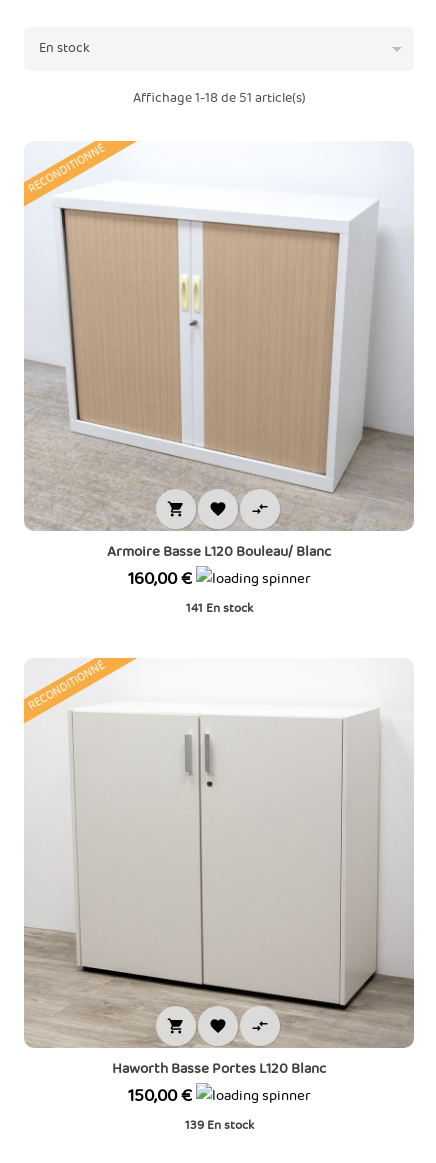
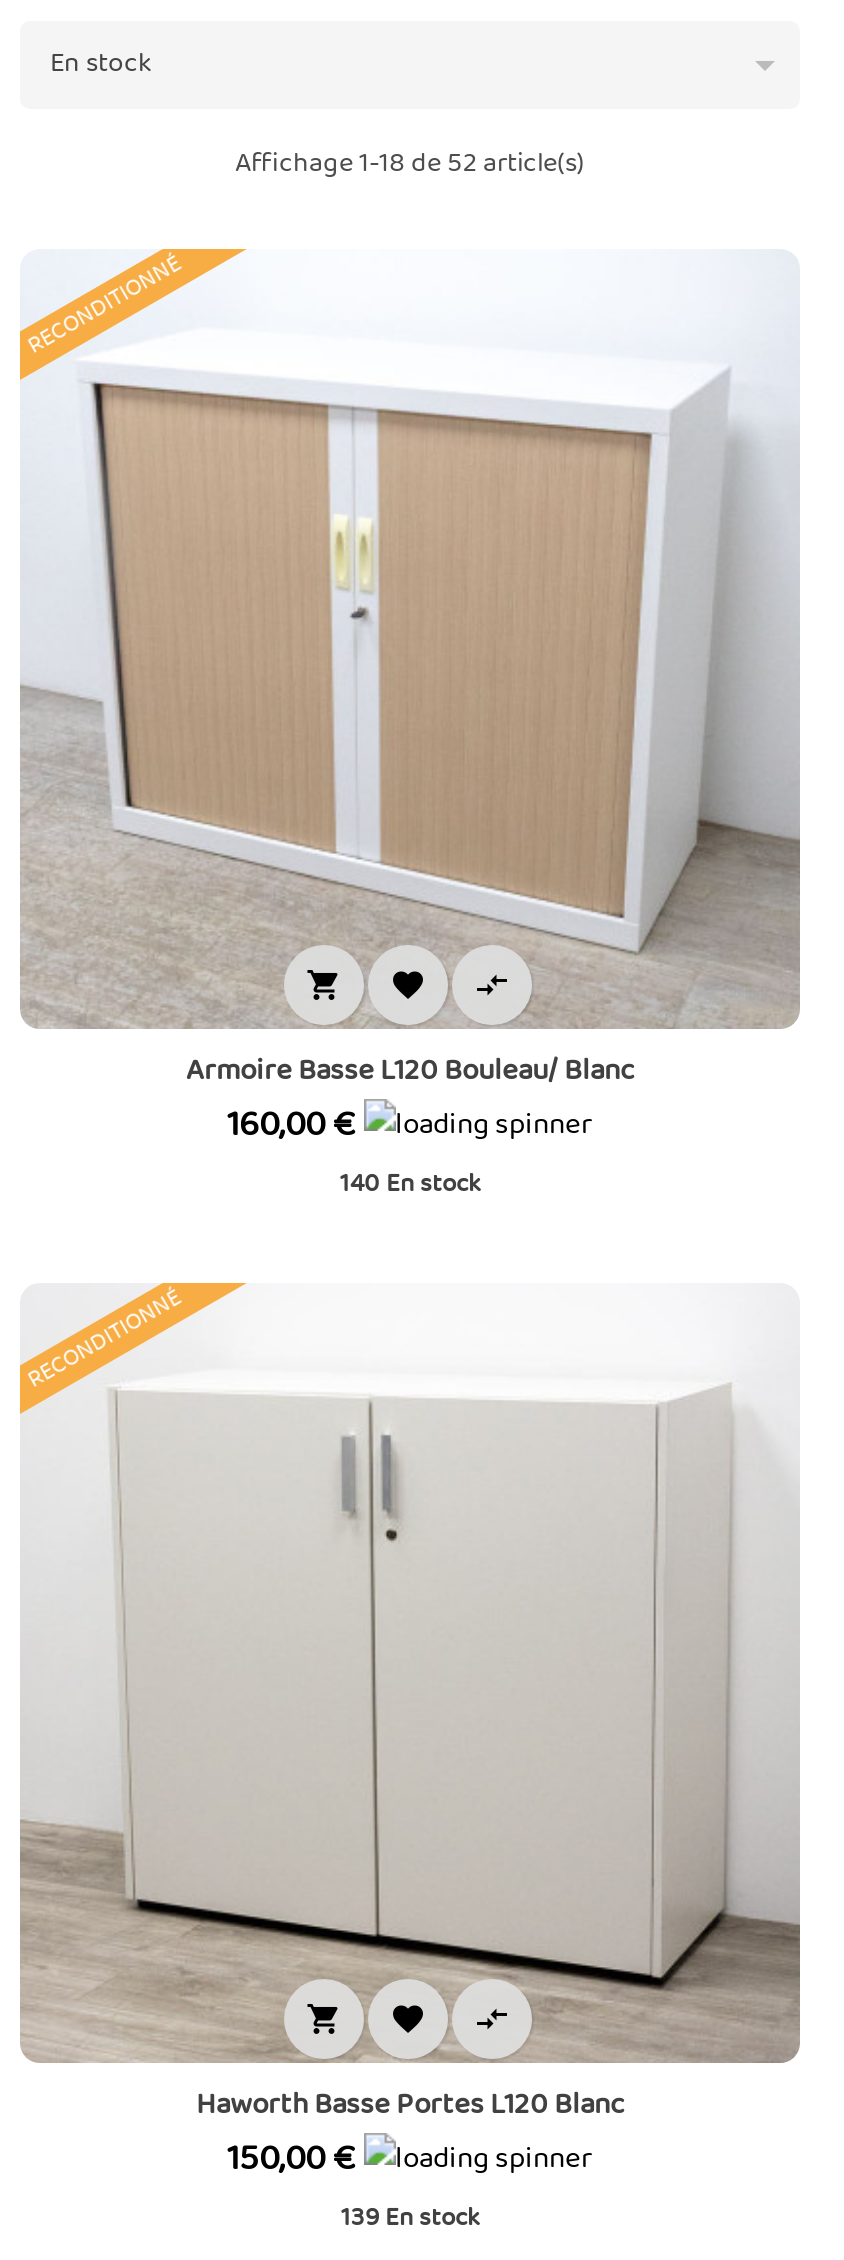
- Affichage 1-18 de 51 article(s)
+ Affichage 1-18 de 52 article(s)

- 141 En stock
+ 140 En stock
